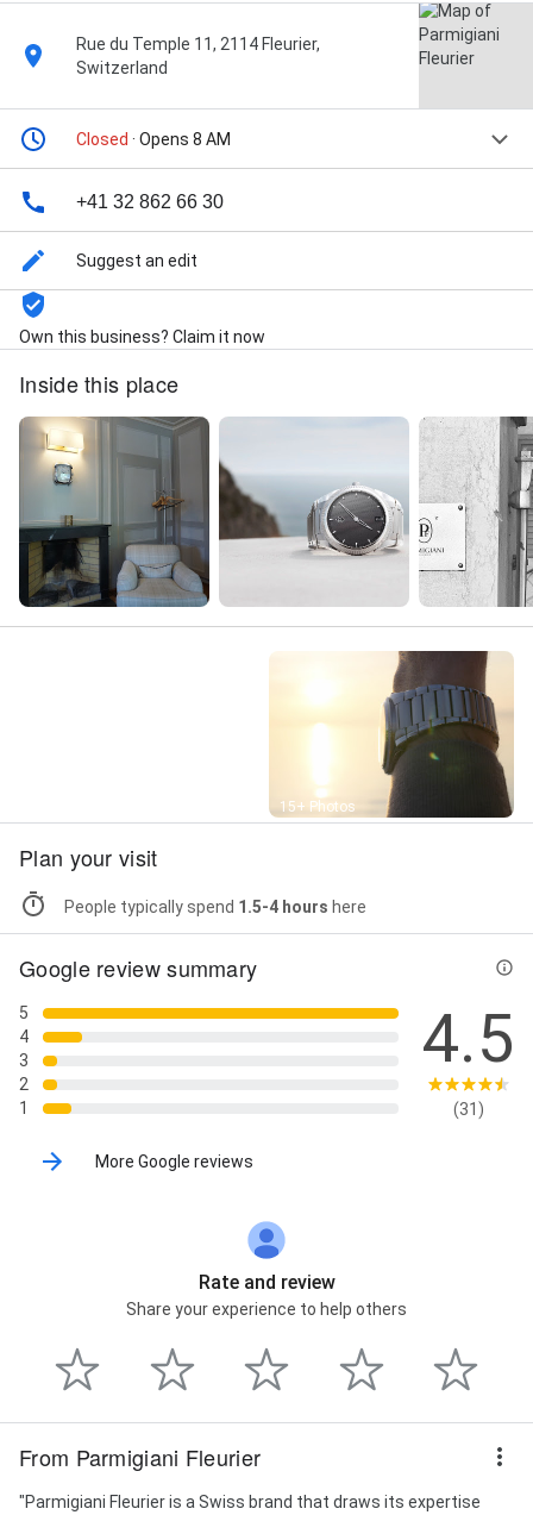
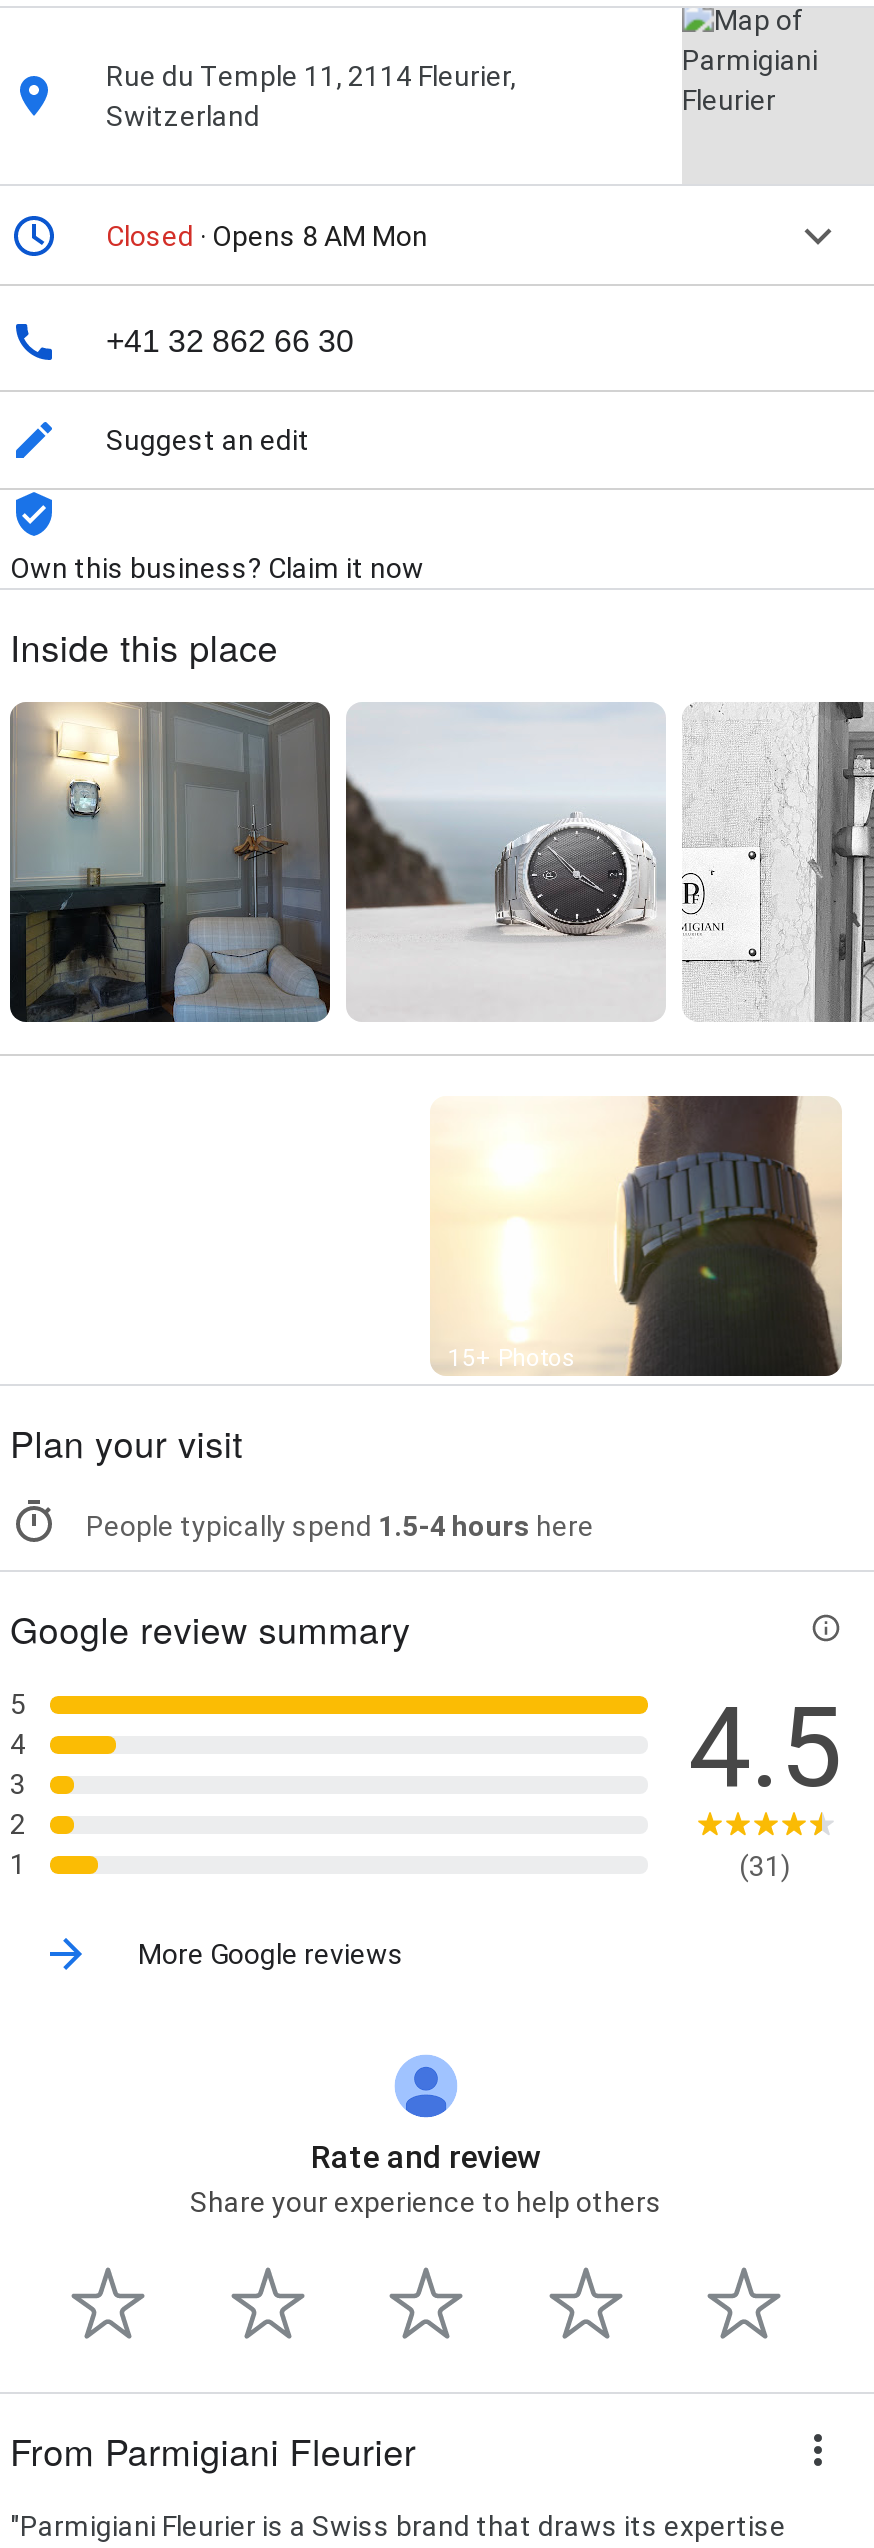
- Closed · Opens 8 AM
+ Closed · Opens 8 AM Mon
